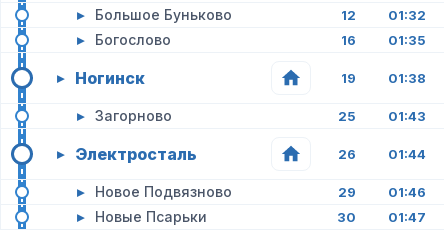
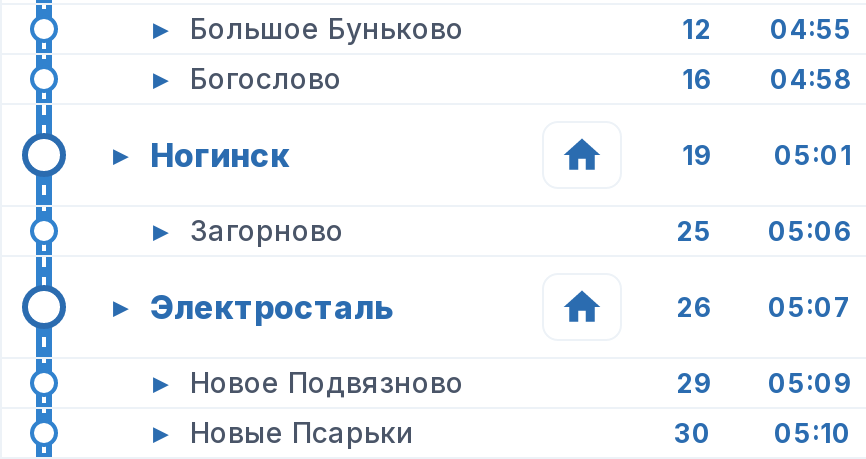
- 12 01:32
+ 12 04:55

- 16 01:35
+ 16 04:58

- 19 01:38
+ 19 05:01

- 25 01:43
+ 25 05:06

- 26 01:44
+ 26 05:07

- 29 01:46
+ 29 05:09

- 30 01:47
+ 30 05:10
